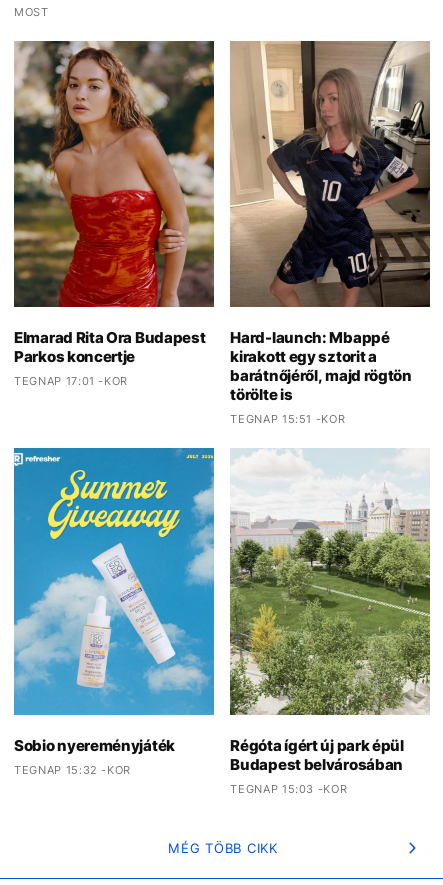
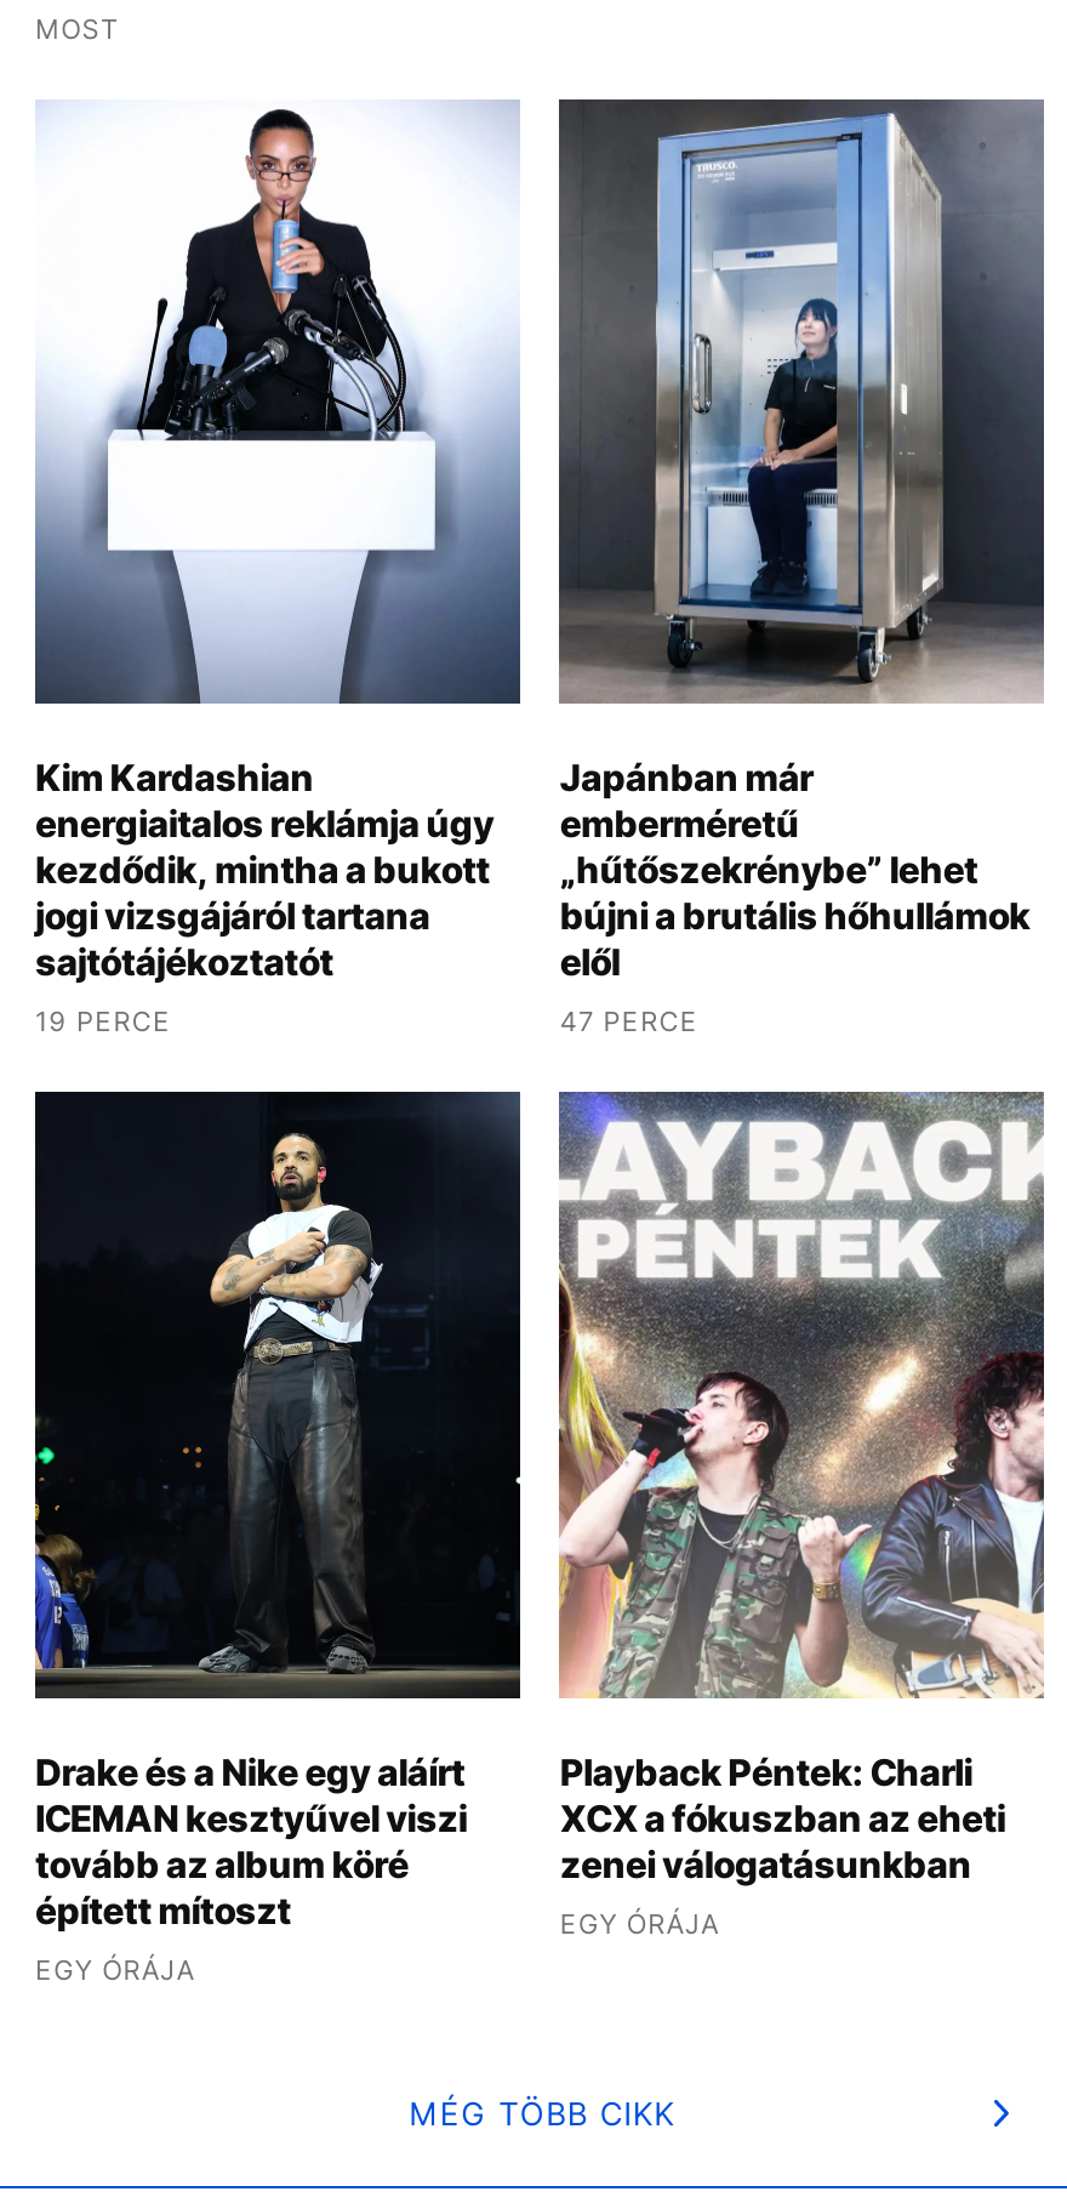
- [image]
- Elmarad Rita Ora Budapest
- Parkos koncertje
- TEGNAP 17:01 -KOR
+ [image]
+ Kim Kardashian
+ energiaitalos reklámja úgy
+ kezdődik, mintha a bukott
+ jogi vizsgájáról tartana
+ sajtótájékoztatót
+ 19 PERCE

- [image]
- Hard-launch: Mbappé
- kirakott egy sztorit a
- barátnőjéről, majd rögtön
- törölte is
- TEGNAP 15:51 -KOR
+ [image]
+ Japánban már
+ emberméretű
+ „hűtőszekrénybe” lehet
+ bújni a brutális hőhullámok
+ elől
+ 47 PERCE

- [image]
- Sobio nyereményjáték
- TEGNAP 15:32 -KOR
+ [image]
+ Drake és a Nike egy aláírt
+ ICEMAN kesztyűvel viszi
+ tovább az album köré
+ épített mítoszt
+ EGY ÓRÁJA

- [image]
- Régóta ígért új park épül
- Budapest belvárosában
- TEGNAP 15:03 -KOR
+ [image]
+ Playback Péntek: Charli
+ XCX a fókuszban az eheti
+ zenei válogatásunkban
+ EGY ÓRÁJA
